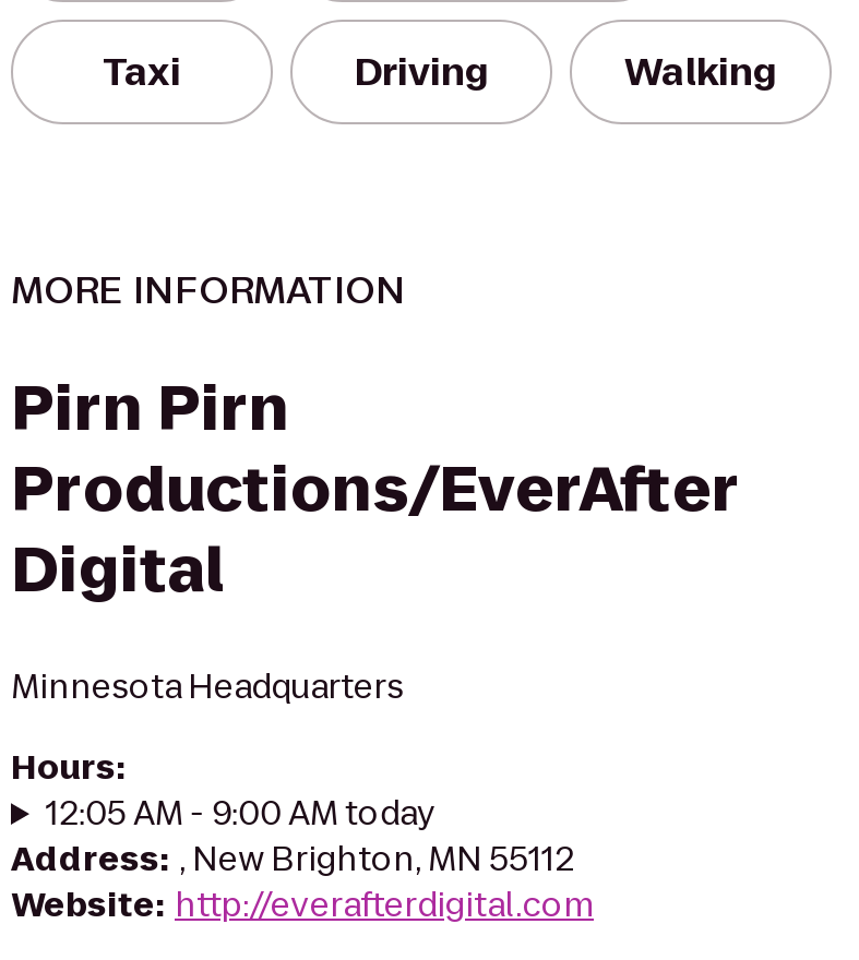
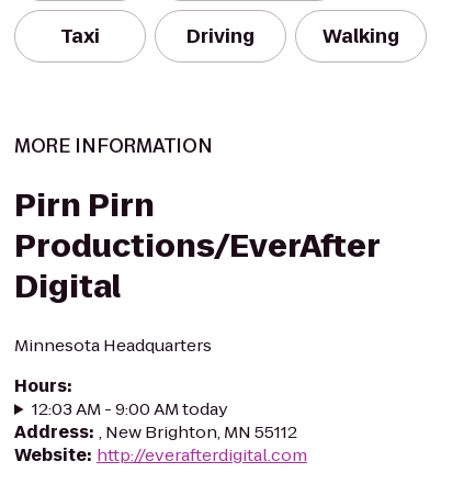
- 12:05 AM - 9:00 AM today
+ 12:03 AM - 9:00 AM today
